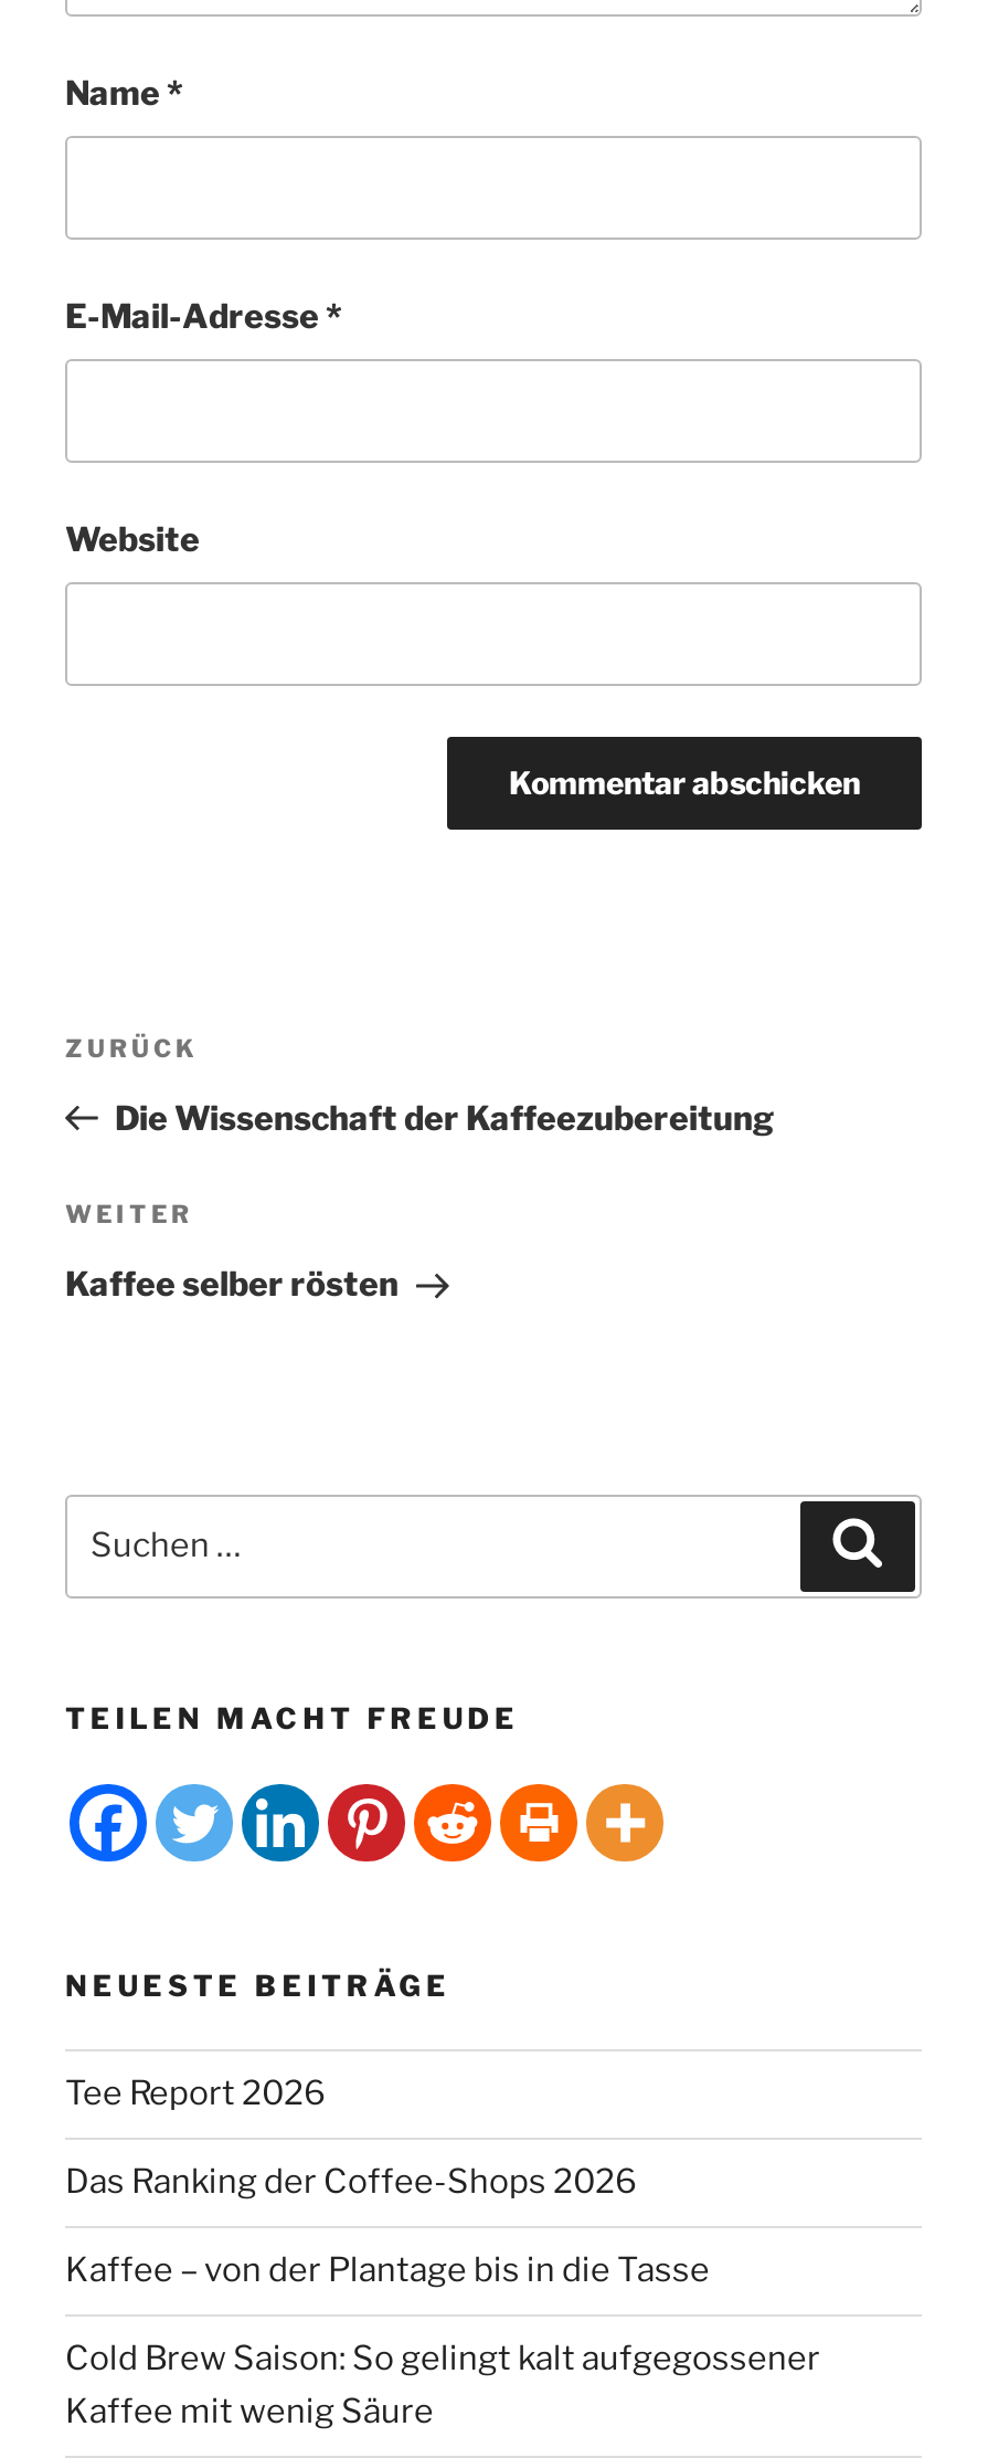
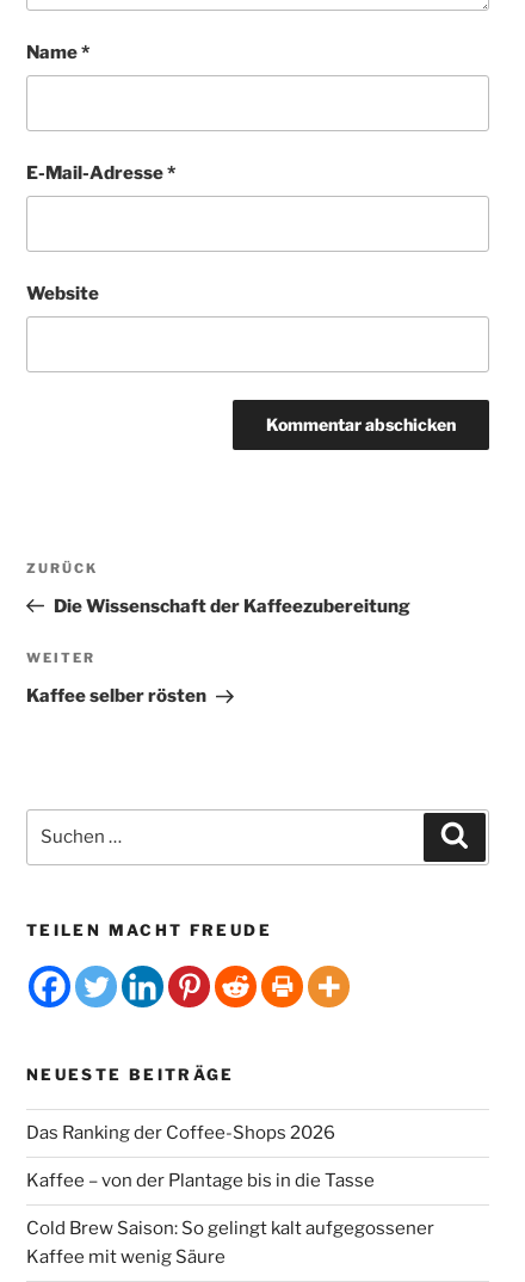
- Tee Report 2026
